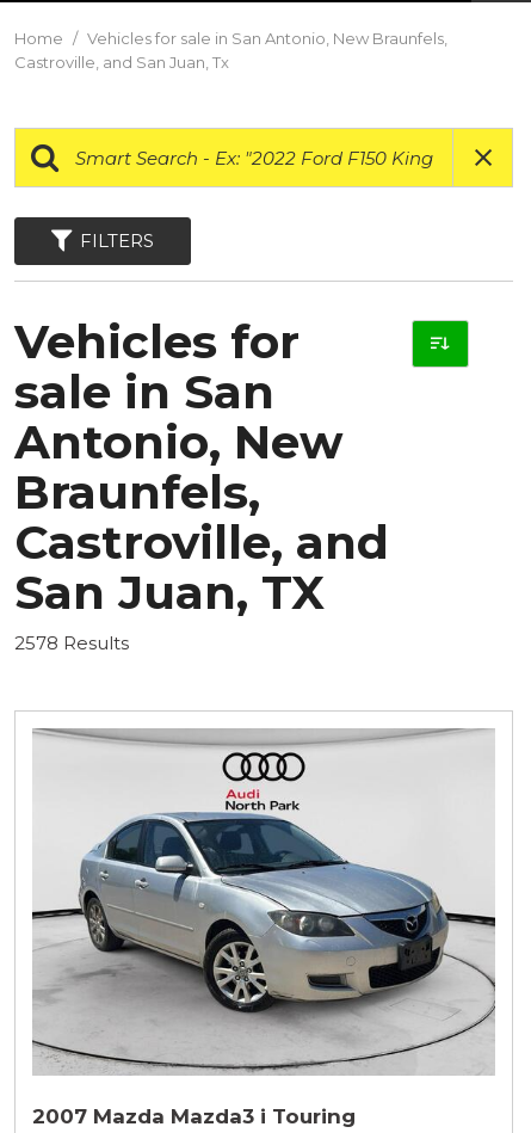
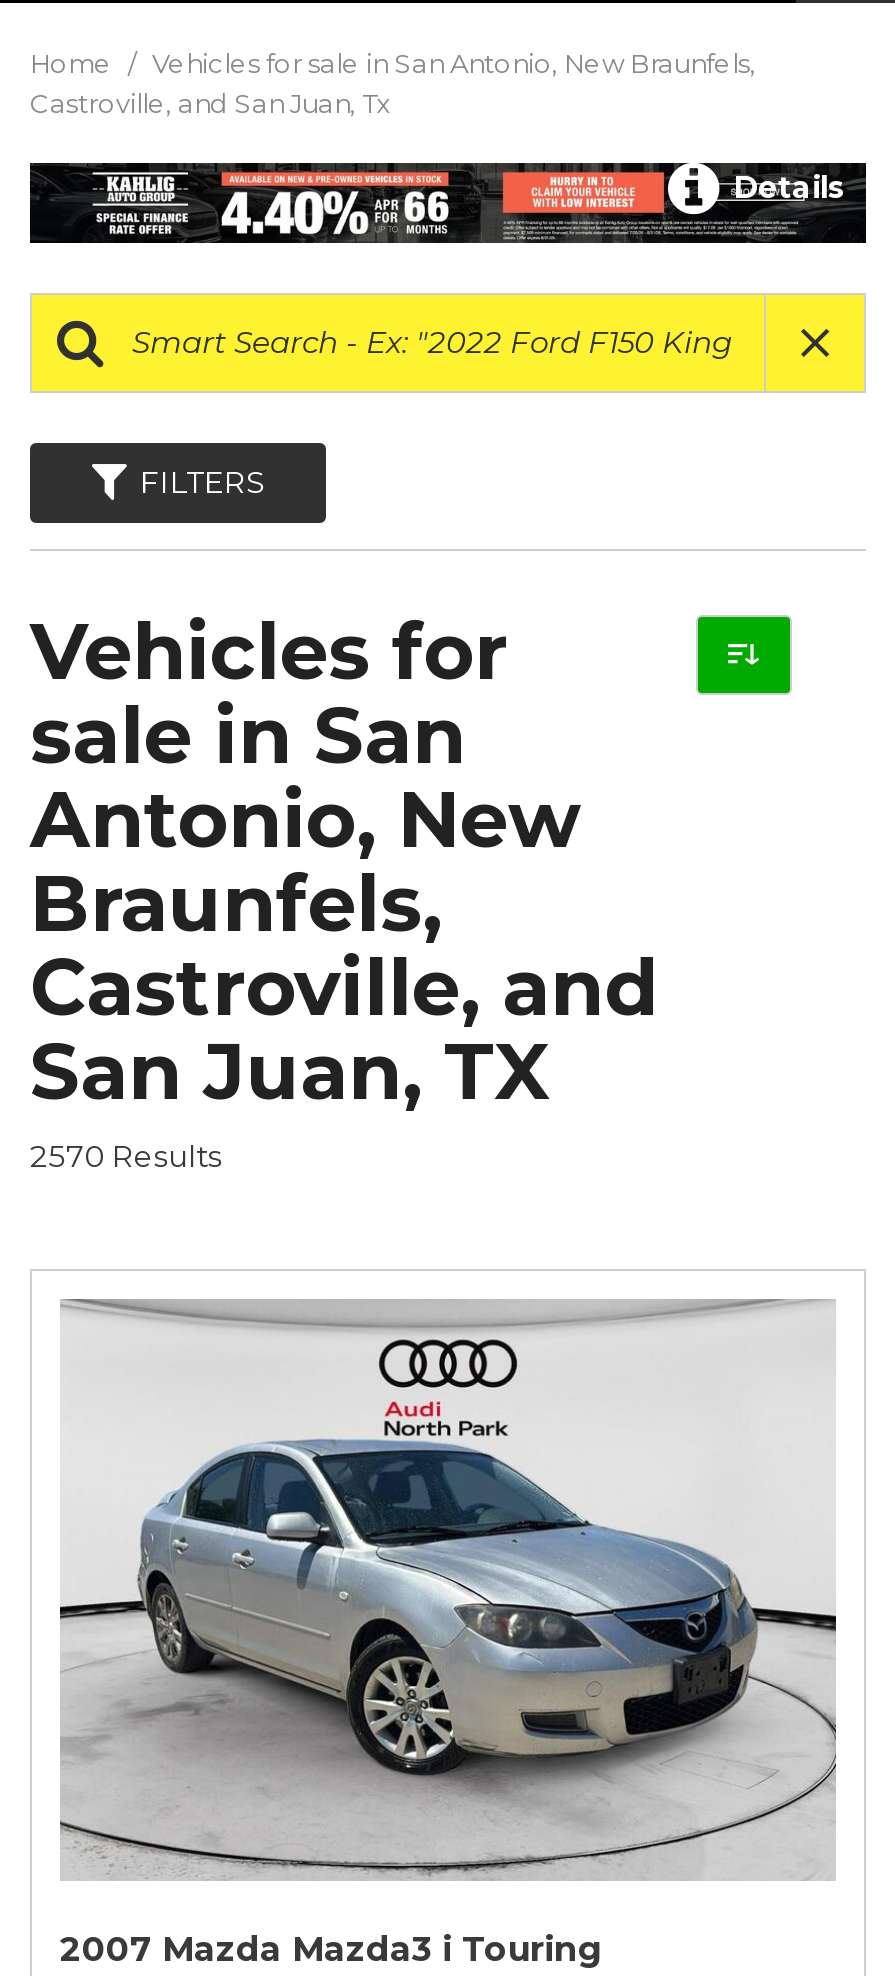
+ Details

- 2578 Results
+ 2570 Results
